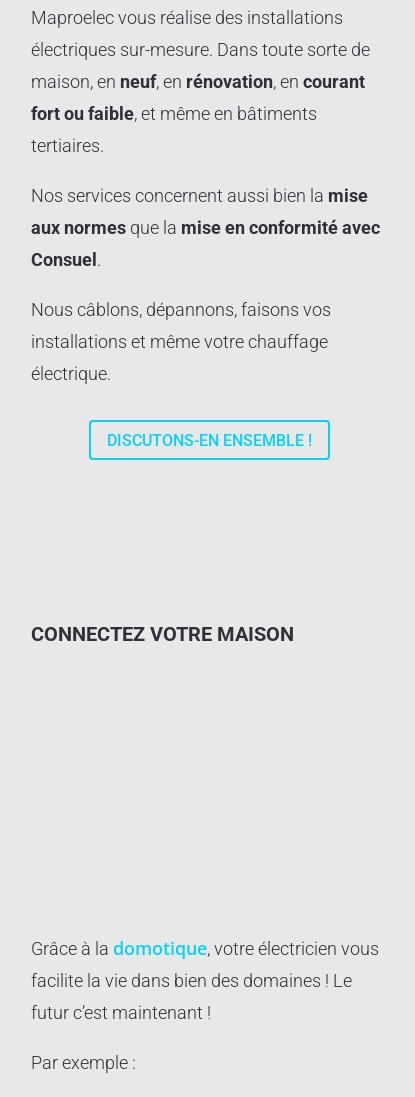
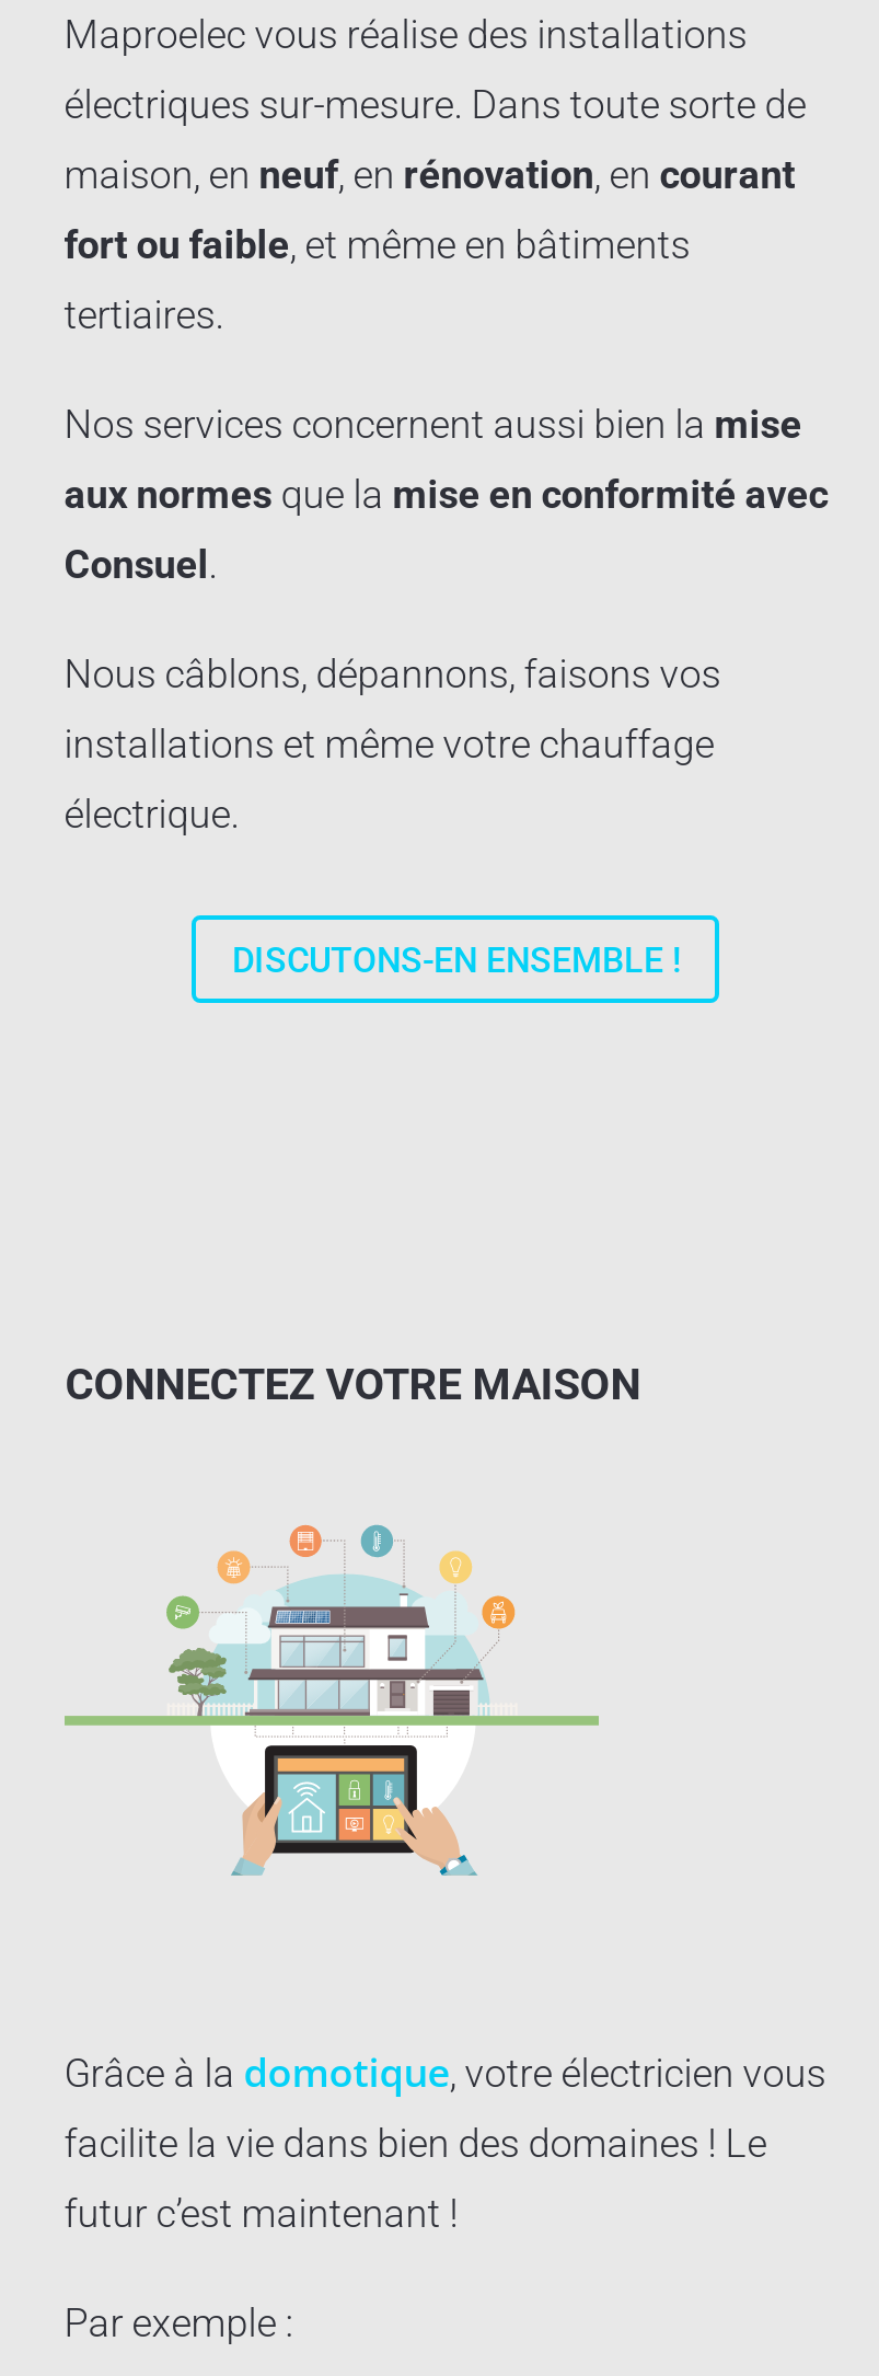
+ [image]
